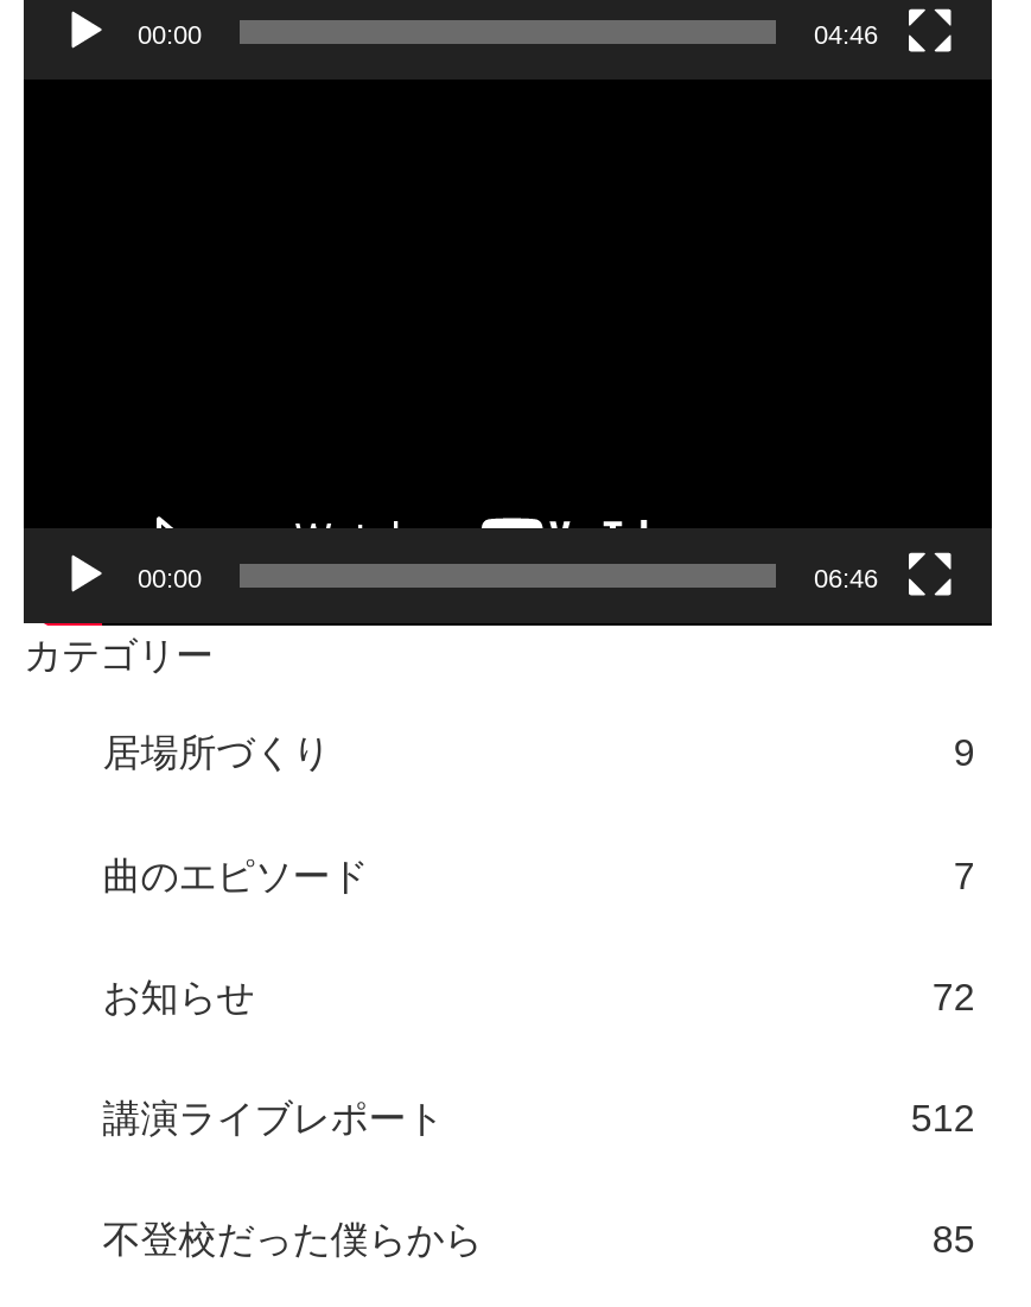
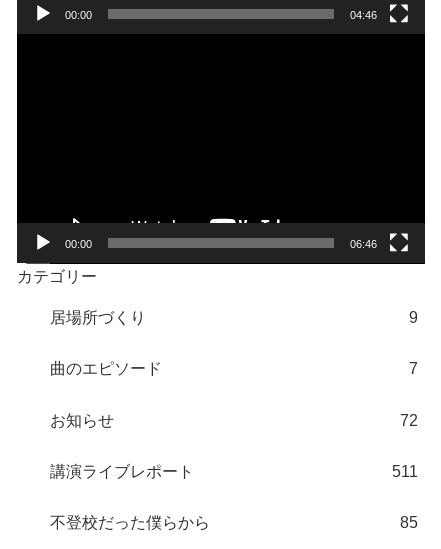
- 512
+ 511
